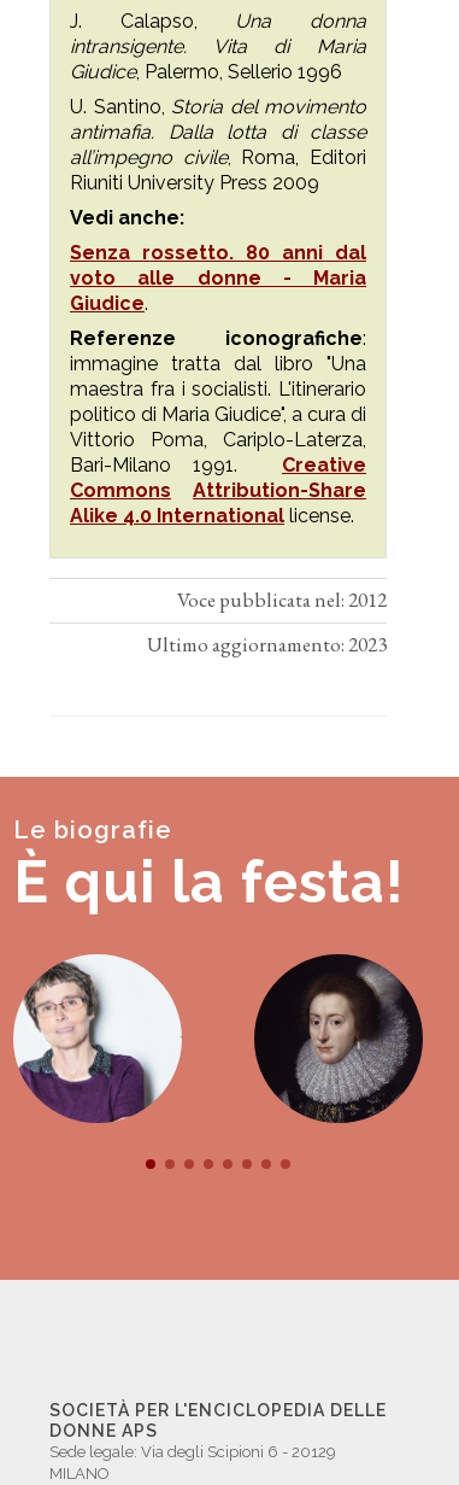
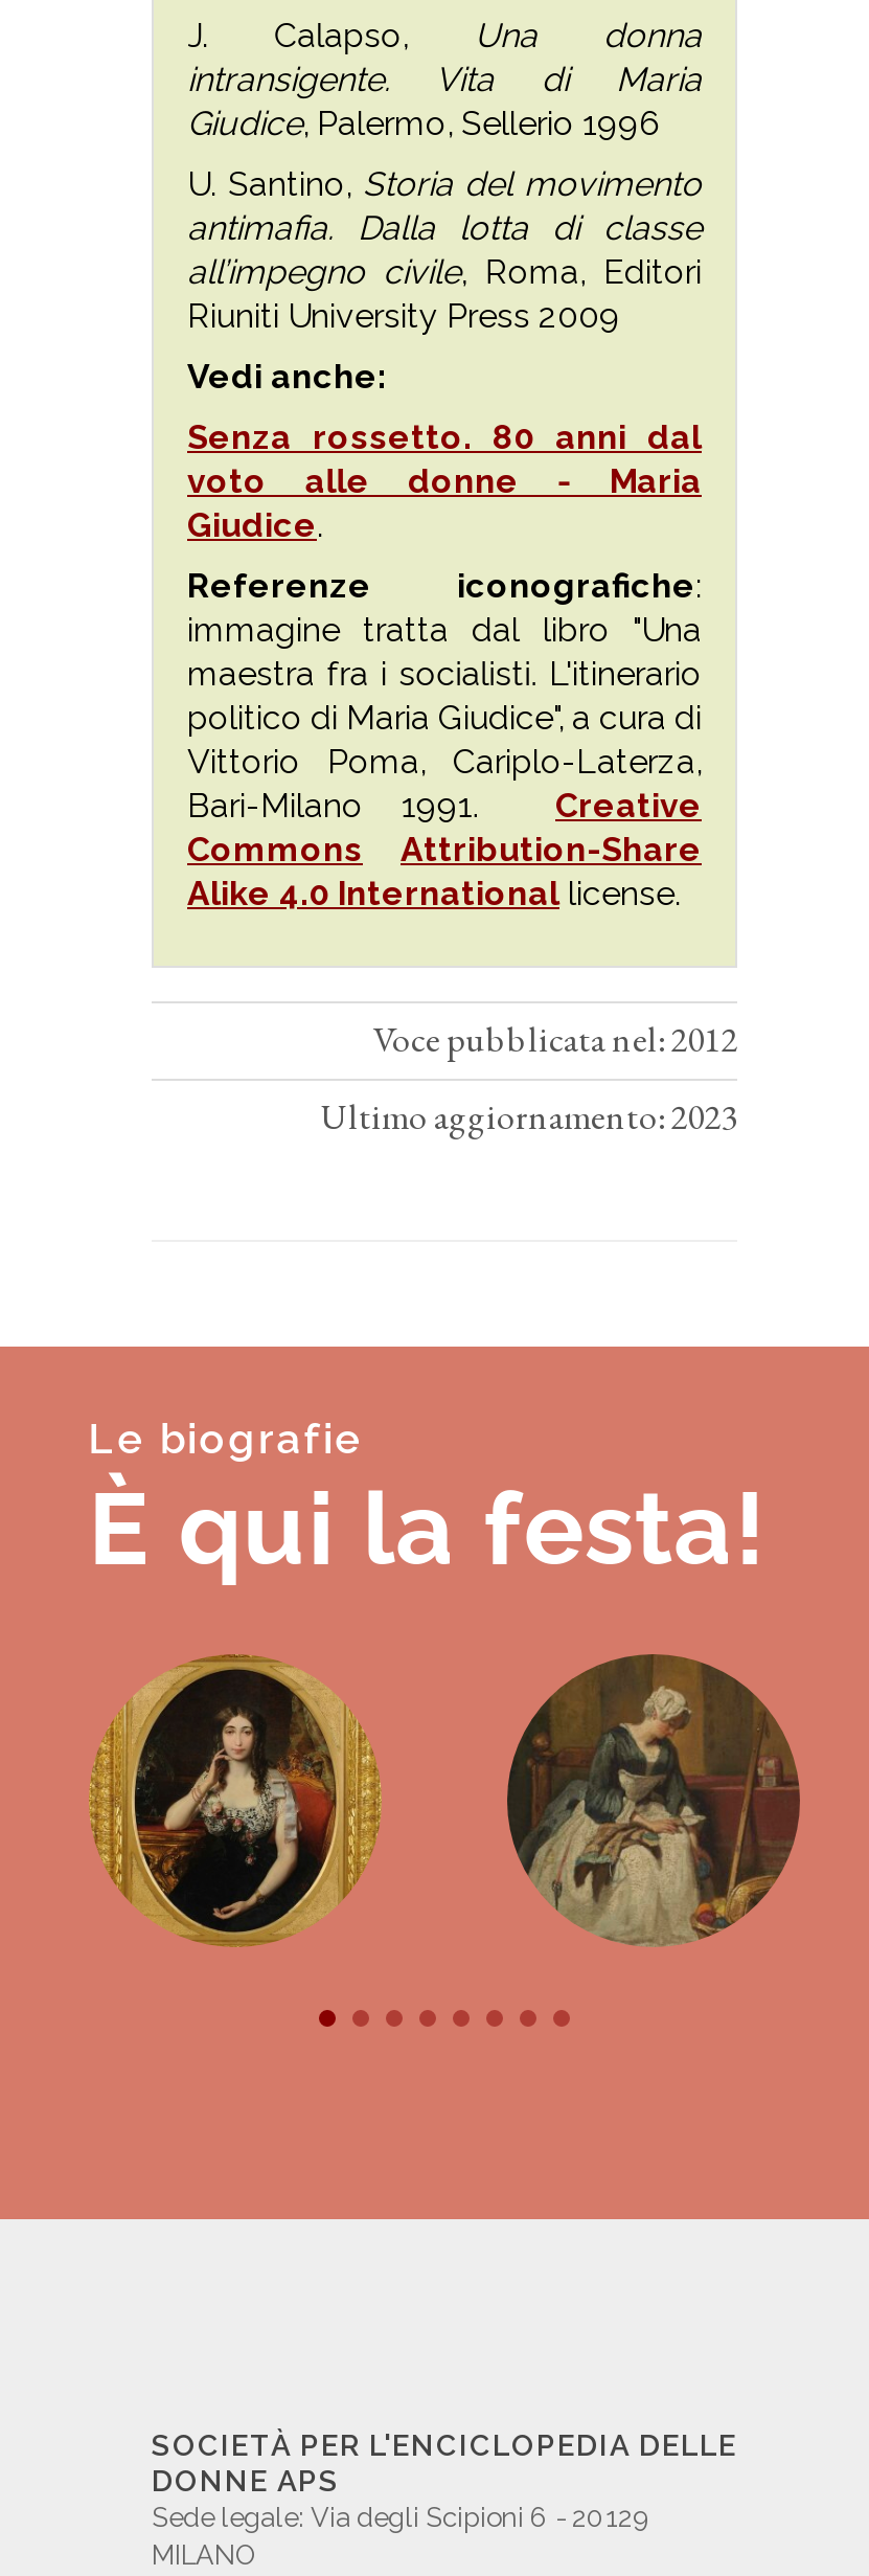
- [image]
+ [image]

- [image]
+ [image]
